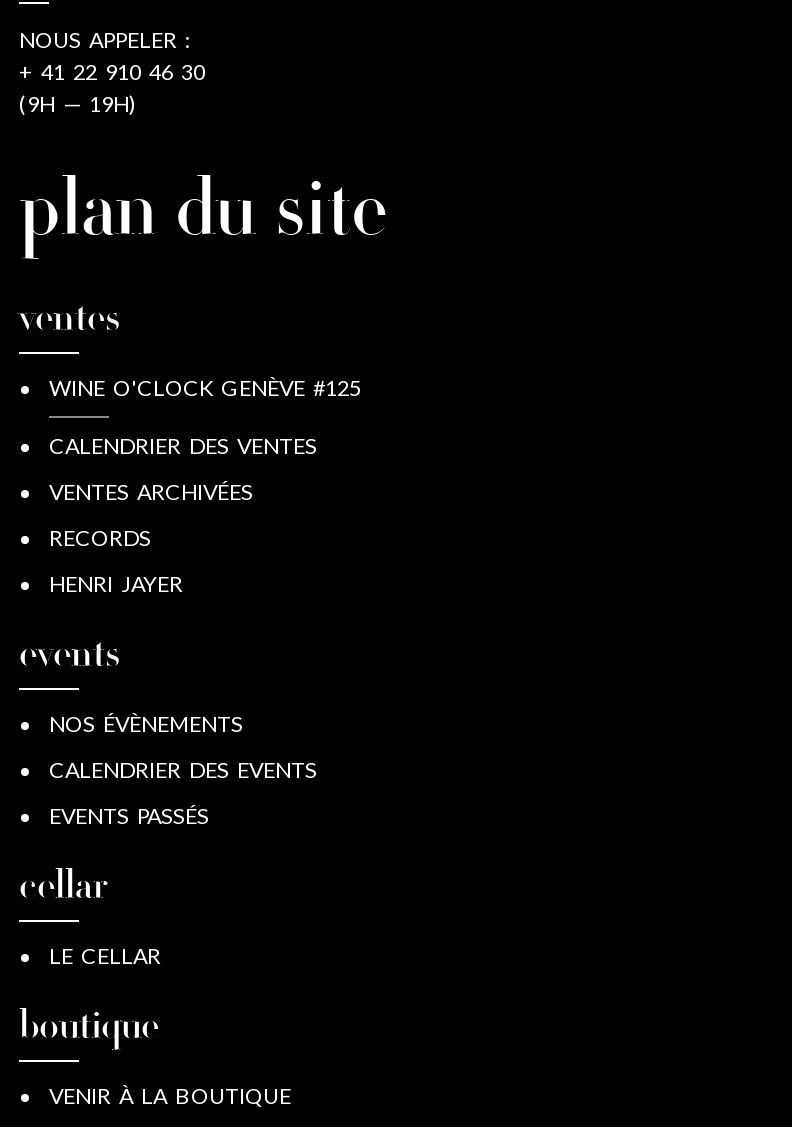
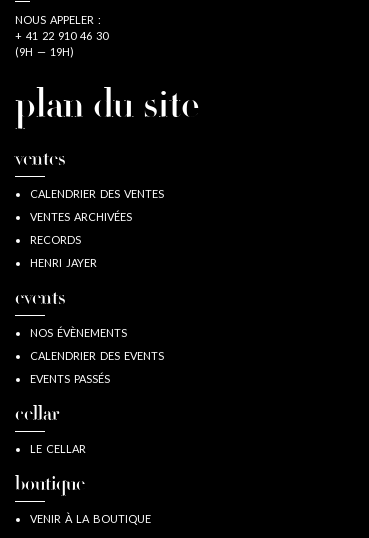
- WINE O'CLOCK GENÈVE #125
